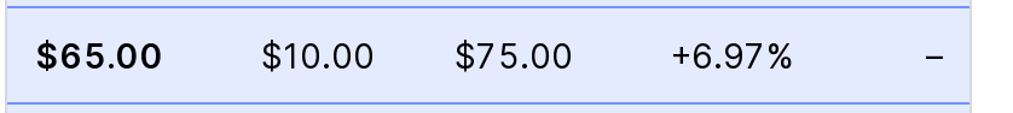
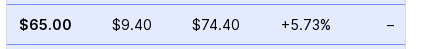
- $10.00
+ $9.40

- $75.00
+ $74.40

- +6.97%
+ +5.73%
